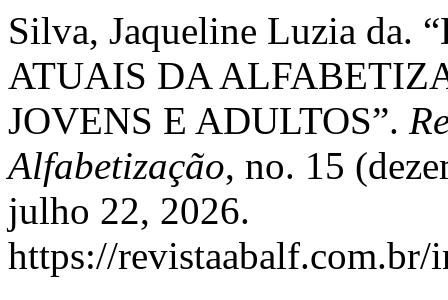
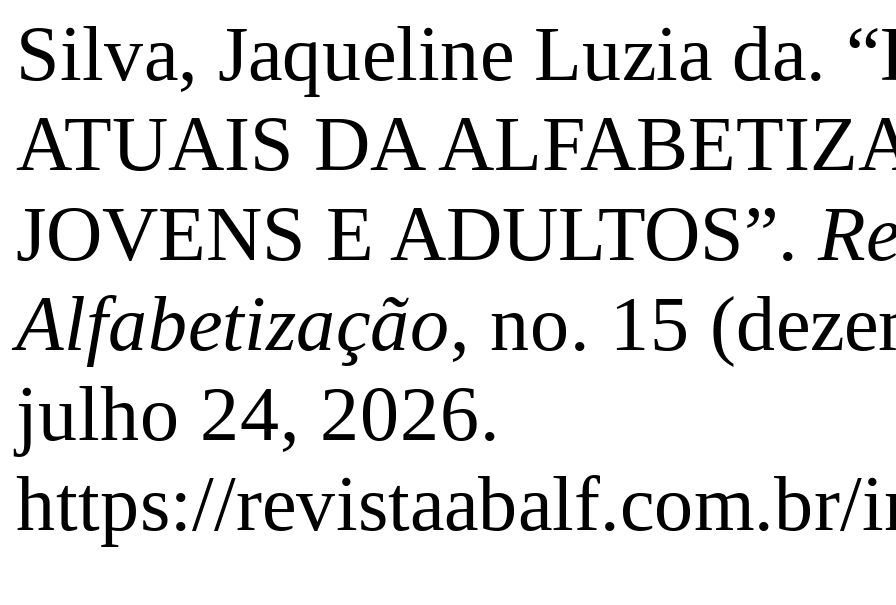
- julho 22, 2026.
+ julho 24, 2026.
